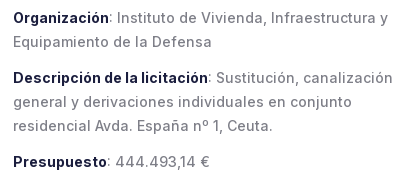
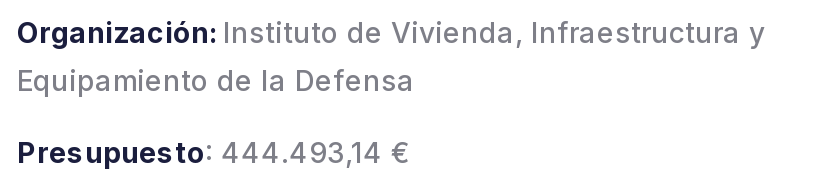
- Descripción de la licitación: Sustitución, canalización
- general y derivaciones individuales en conjunto
- residencial Avda. España nº 1, Ceuta.
